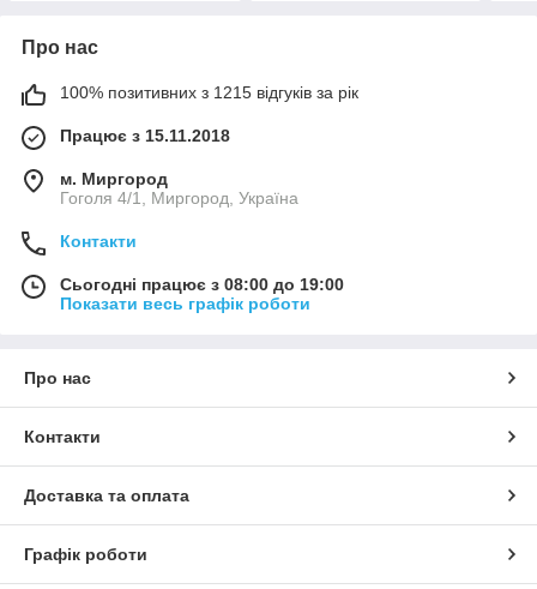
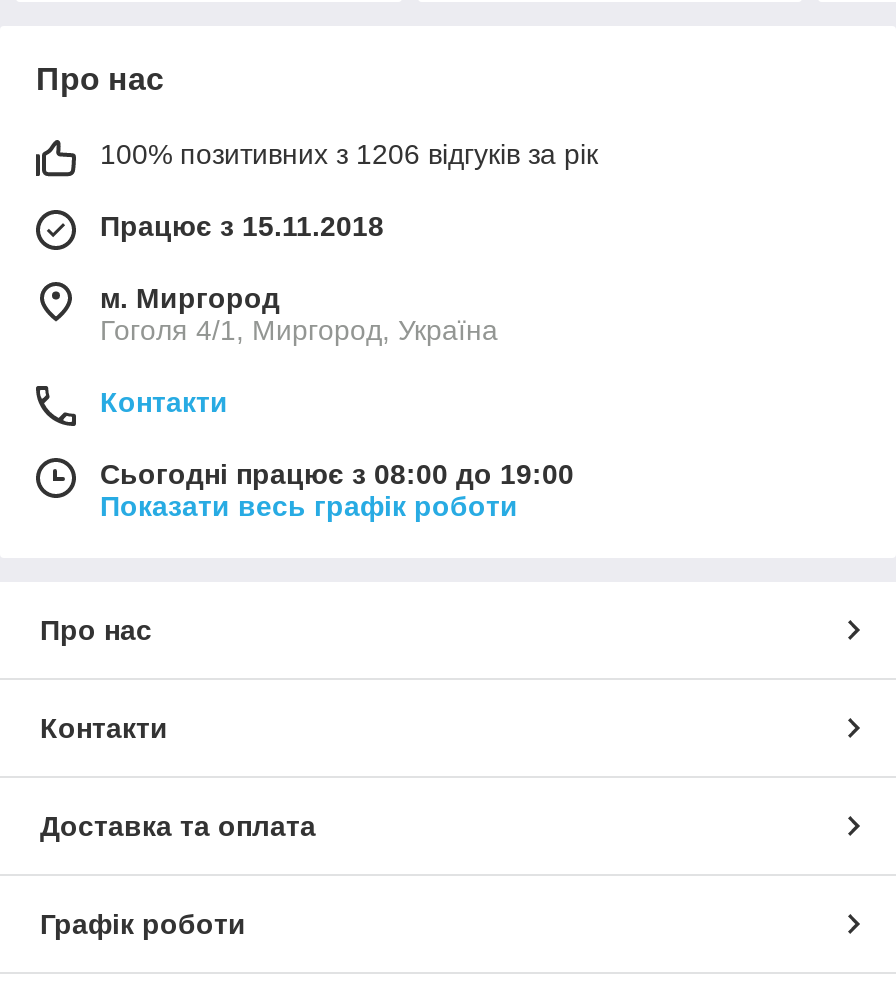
- 100% позитивних з 1215 відгуків за рік
+ 100% позитивних з 1206 відгуків за рік
